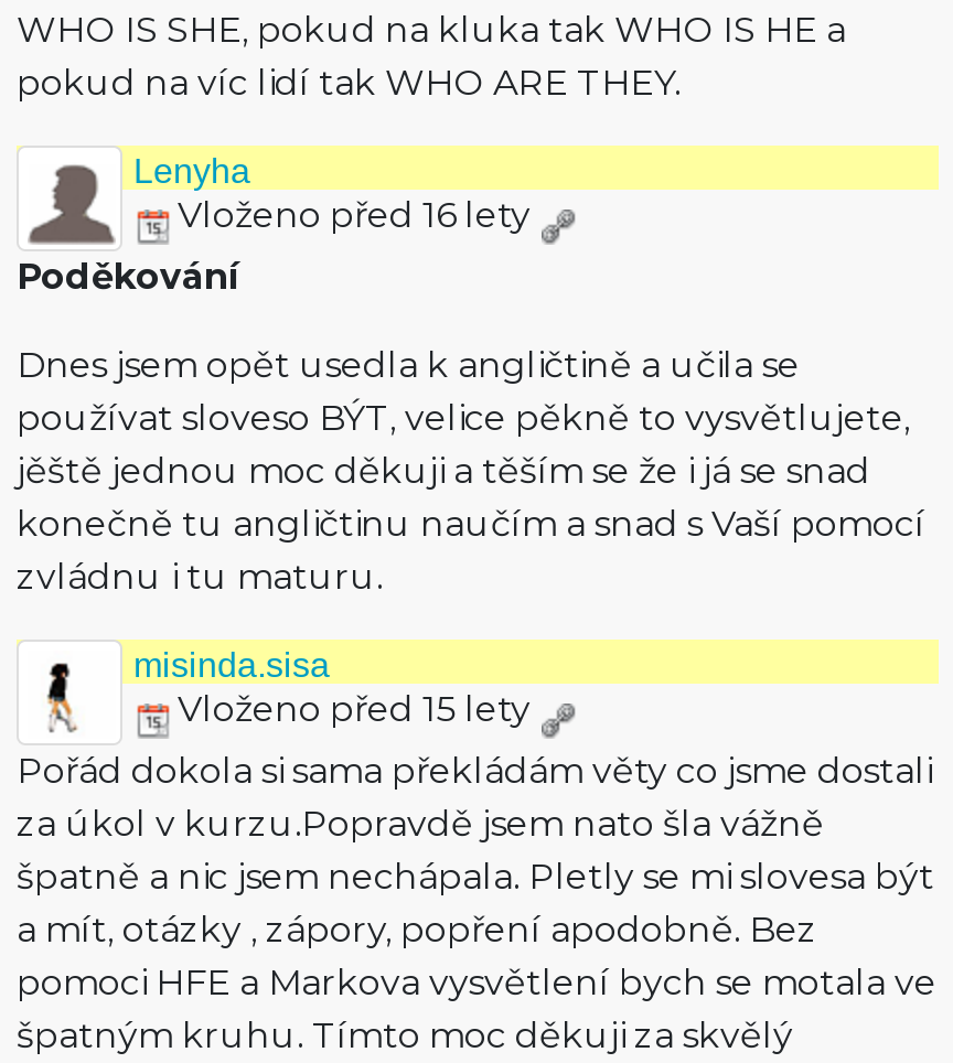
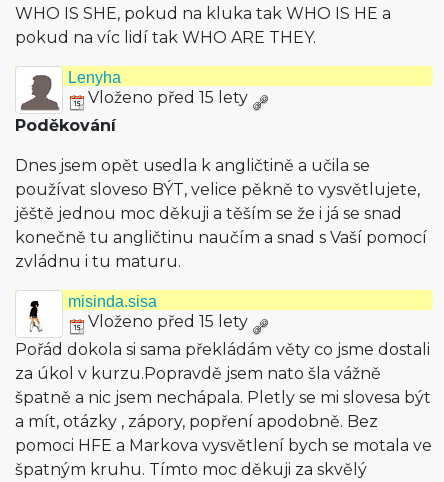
- Vloženo před 16 lety
+ Vloženo před 15 lety
